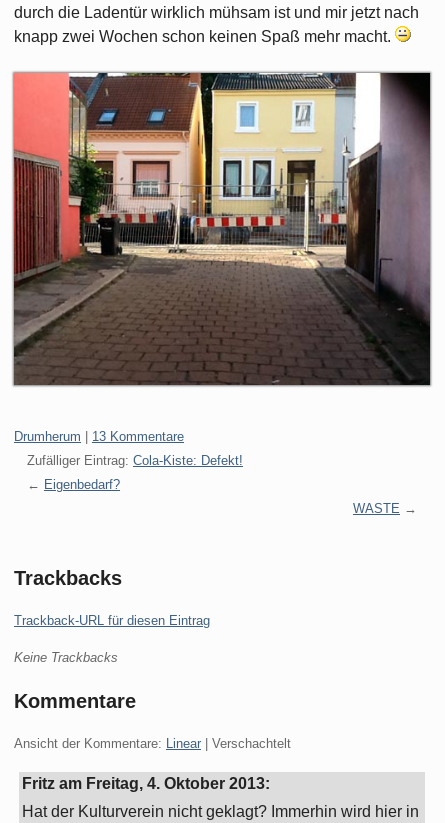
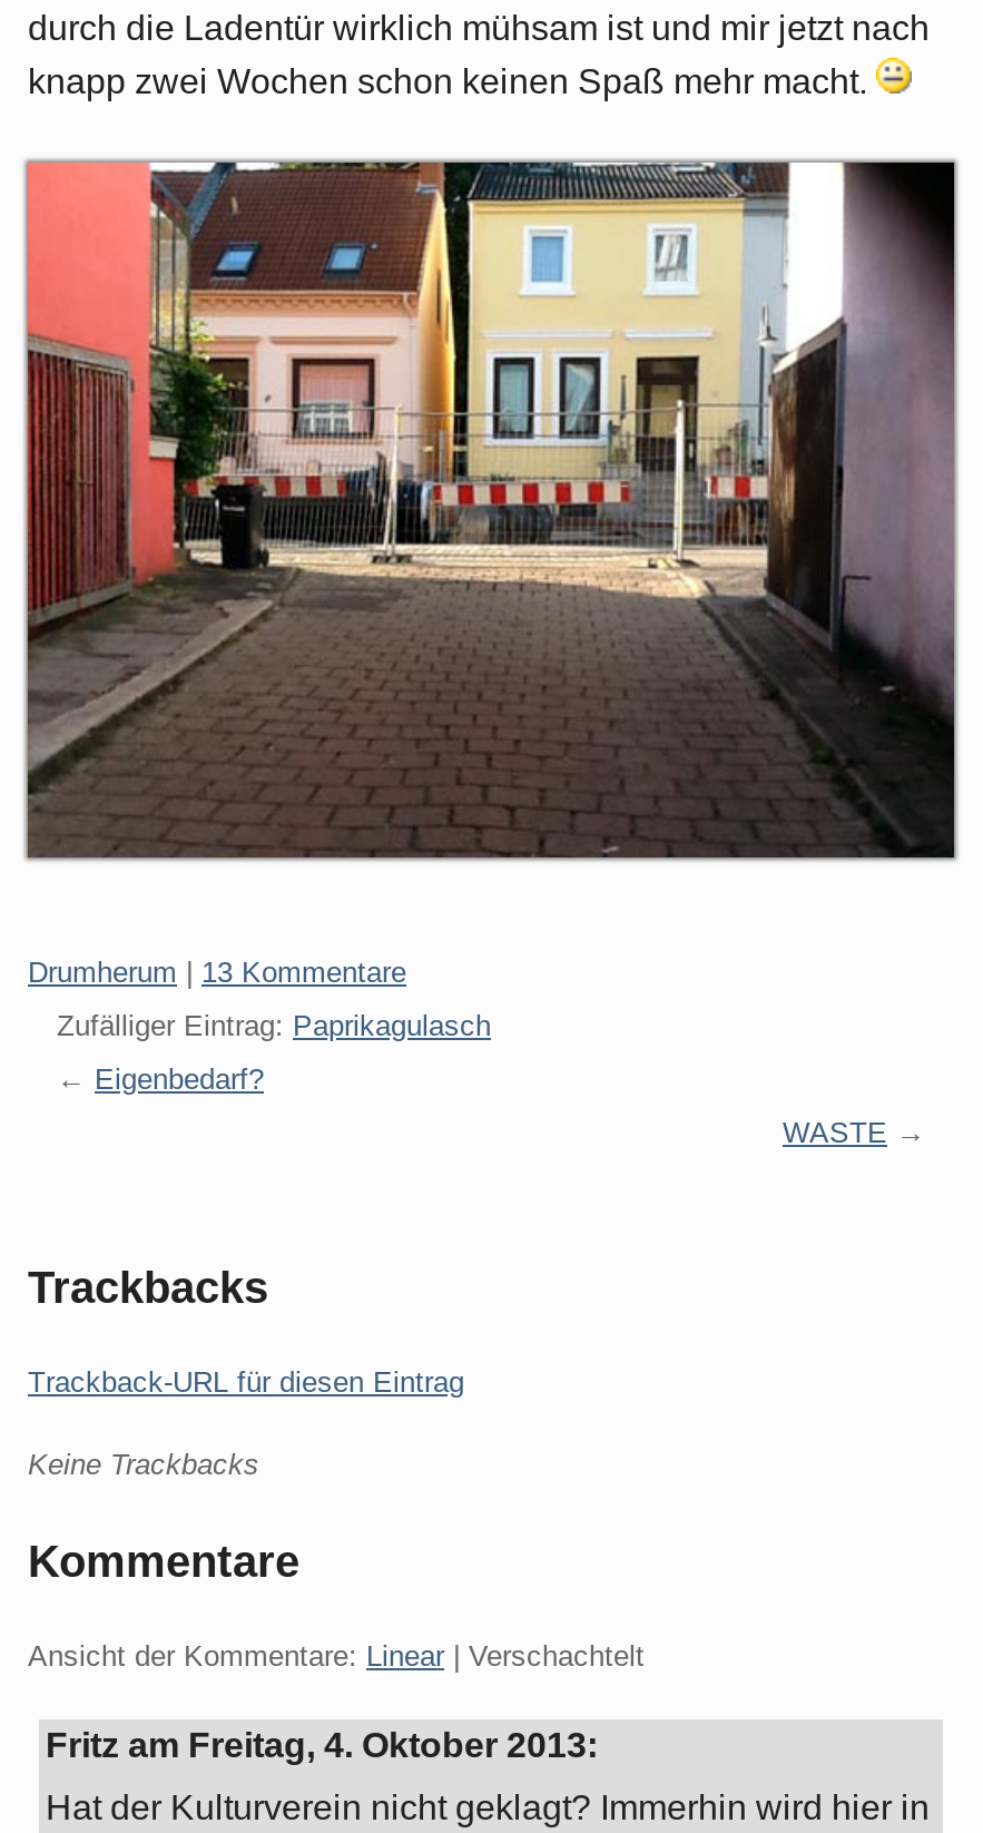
- Zufälliger Eintrag: Cola-Kiste: Defekt!
+ Zufälliger Eintrag: Paprikagulasch
